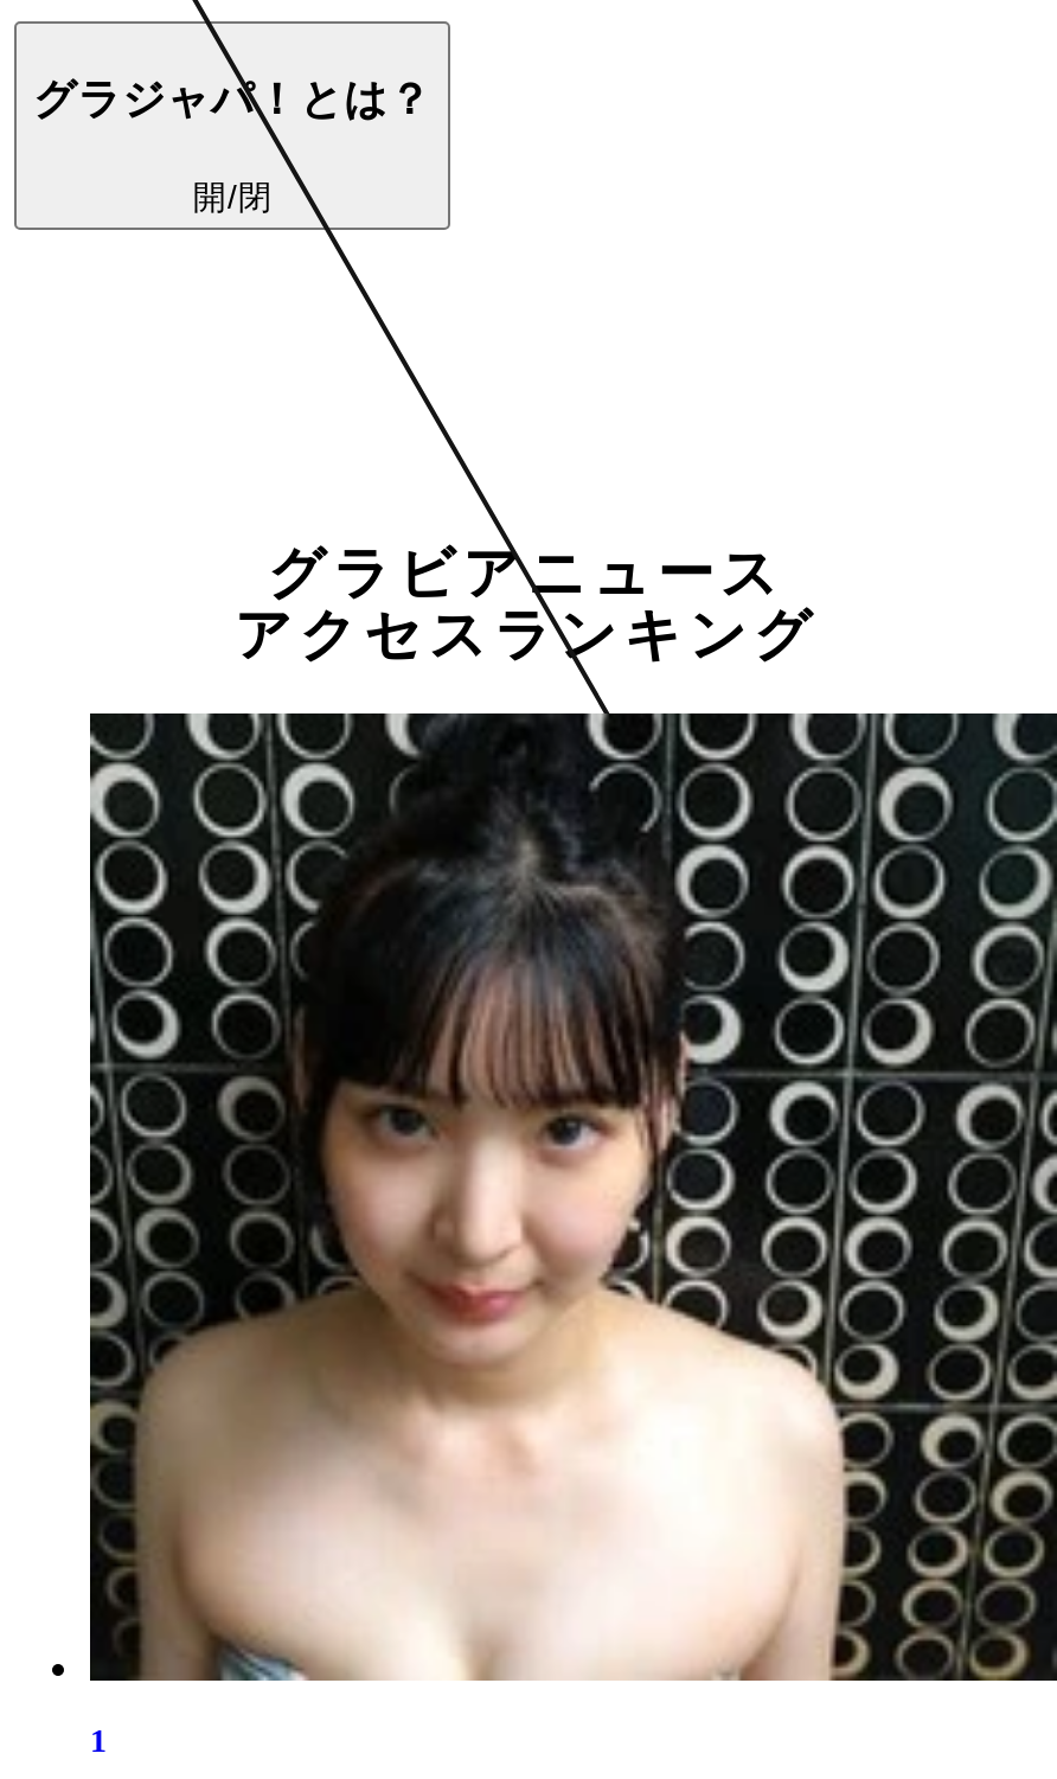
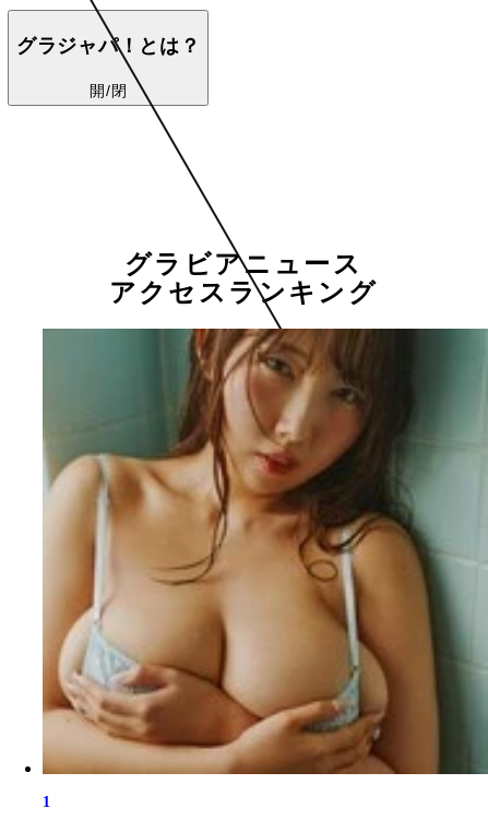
- [image]
+ [image]
